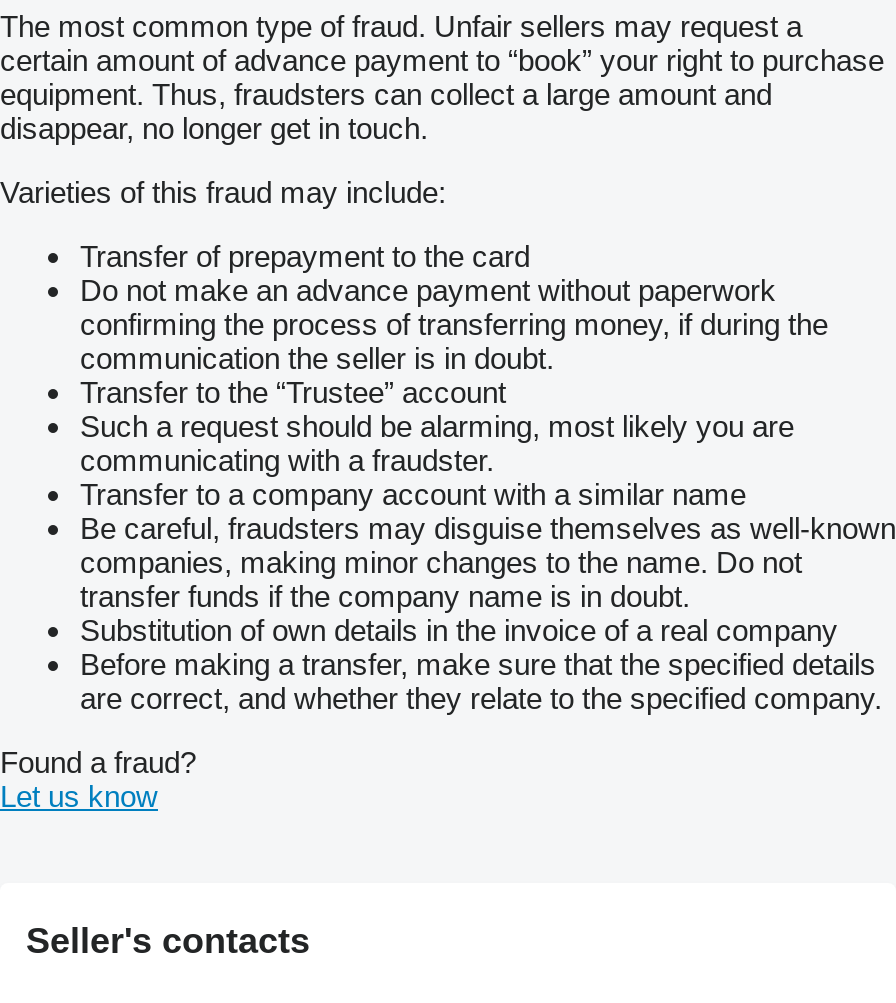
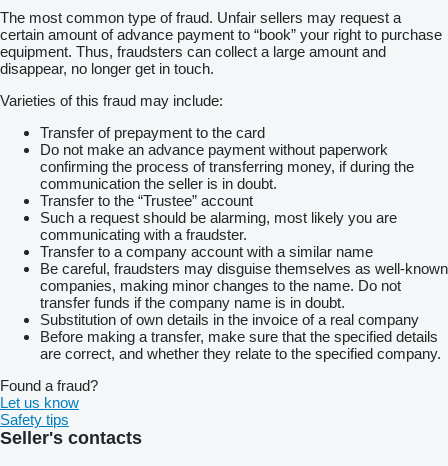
+ Safety tips
